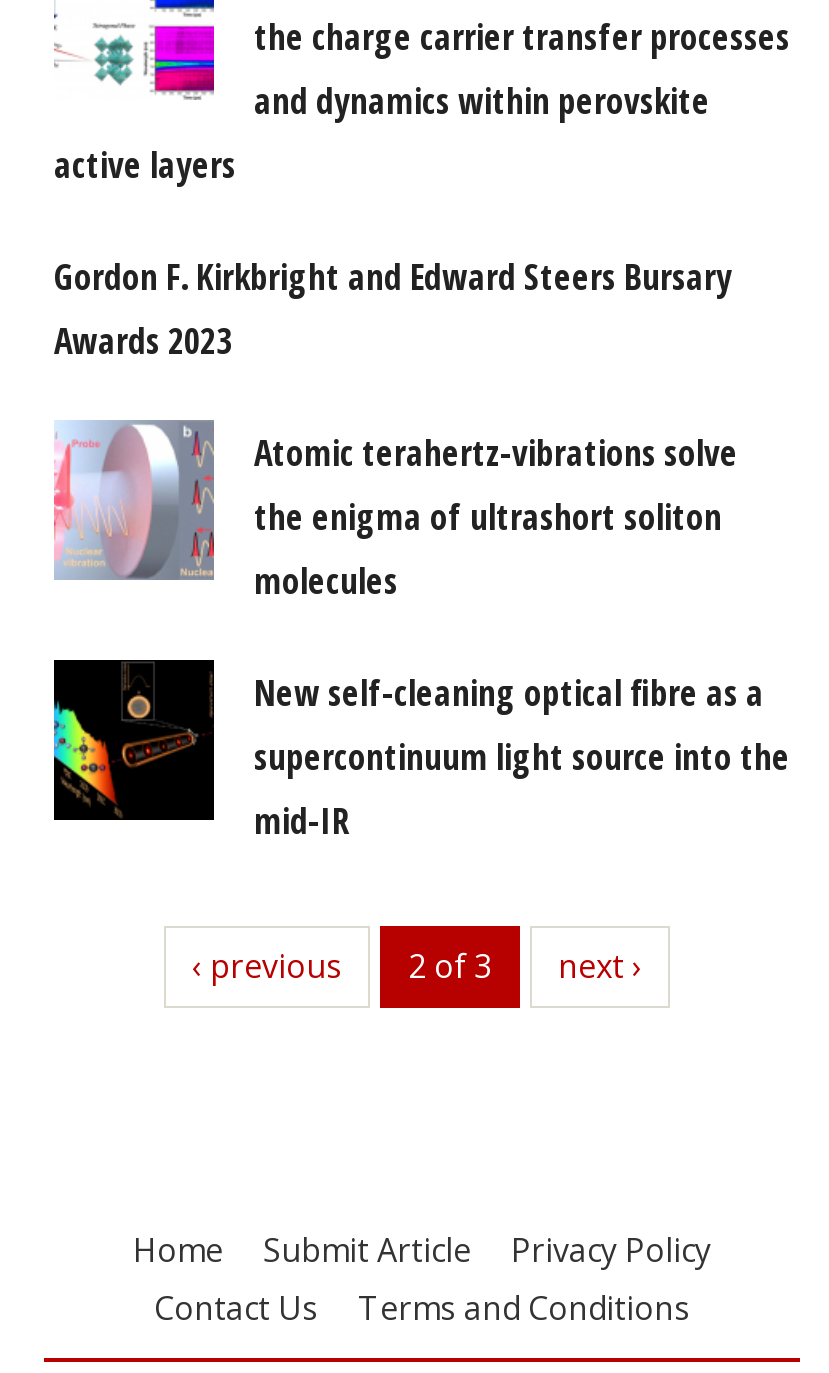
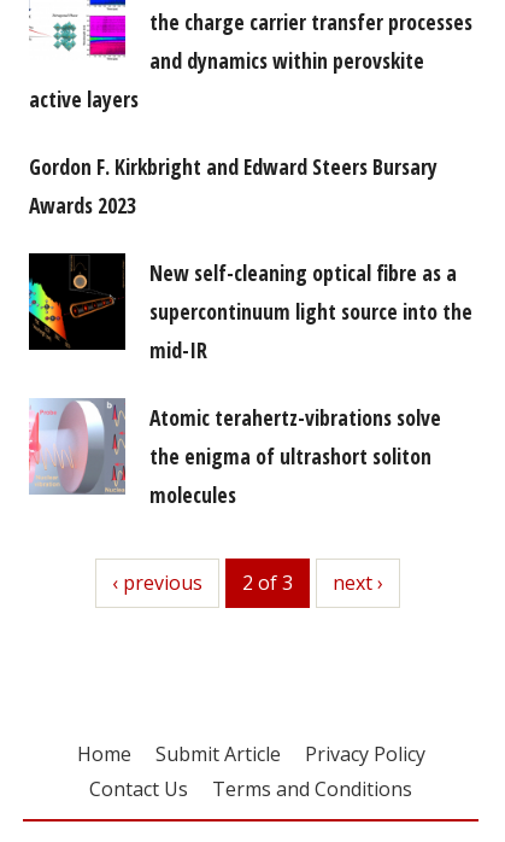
moved down: [image] | Atomic terahertz-vibrations solve | the enigma of ultrashort soliton | molecules

moved up: [image] | New self-cleaning optical fibre as a | supercontinuum light source into the | mid-IR
